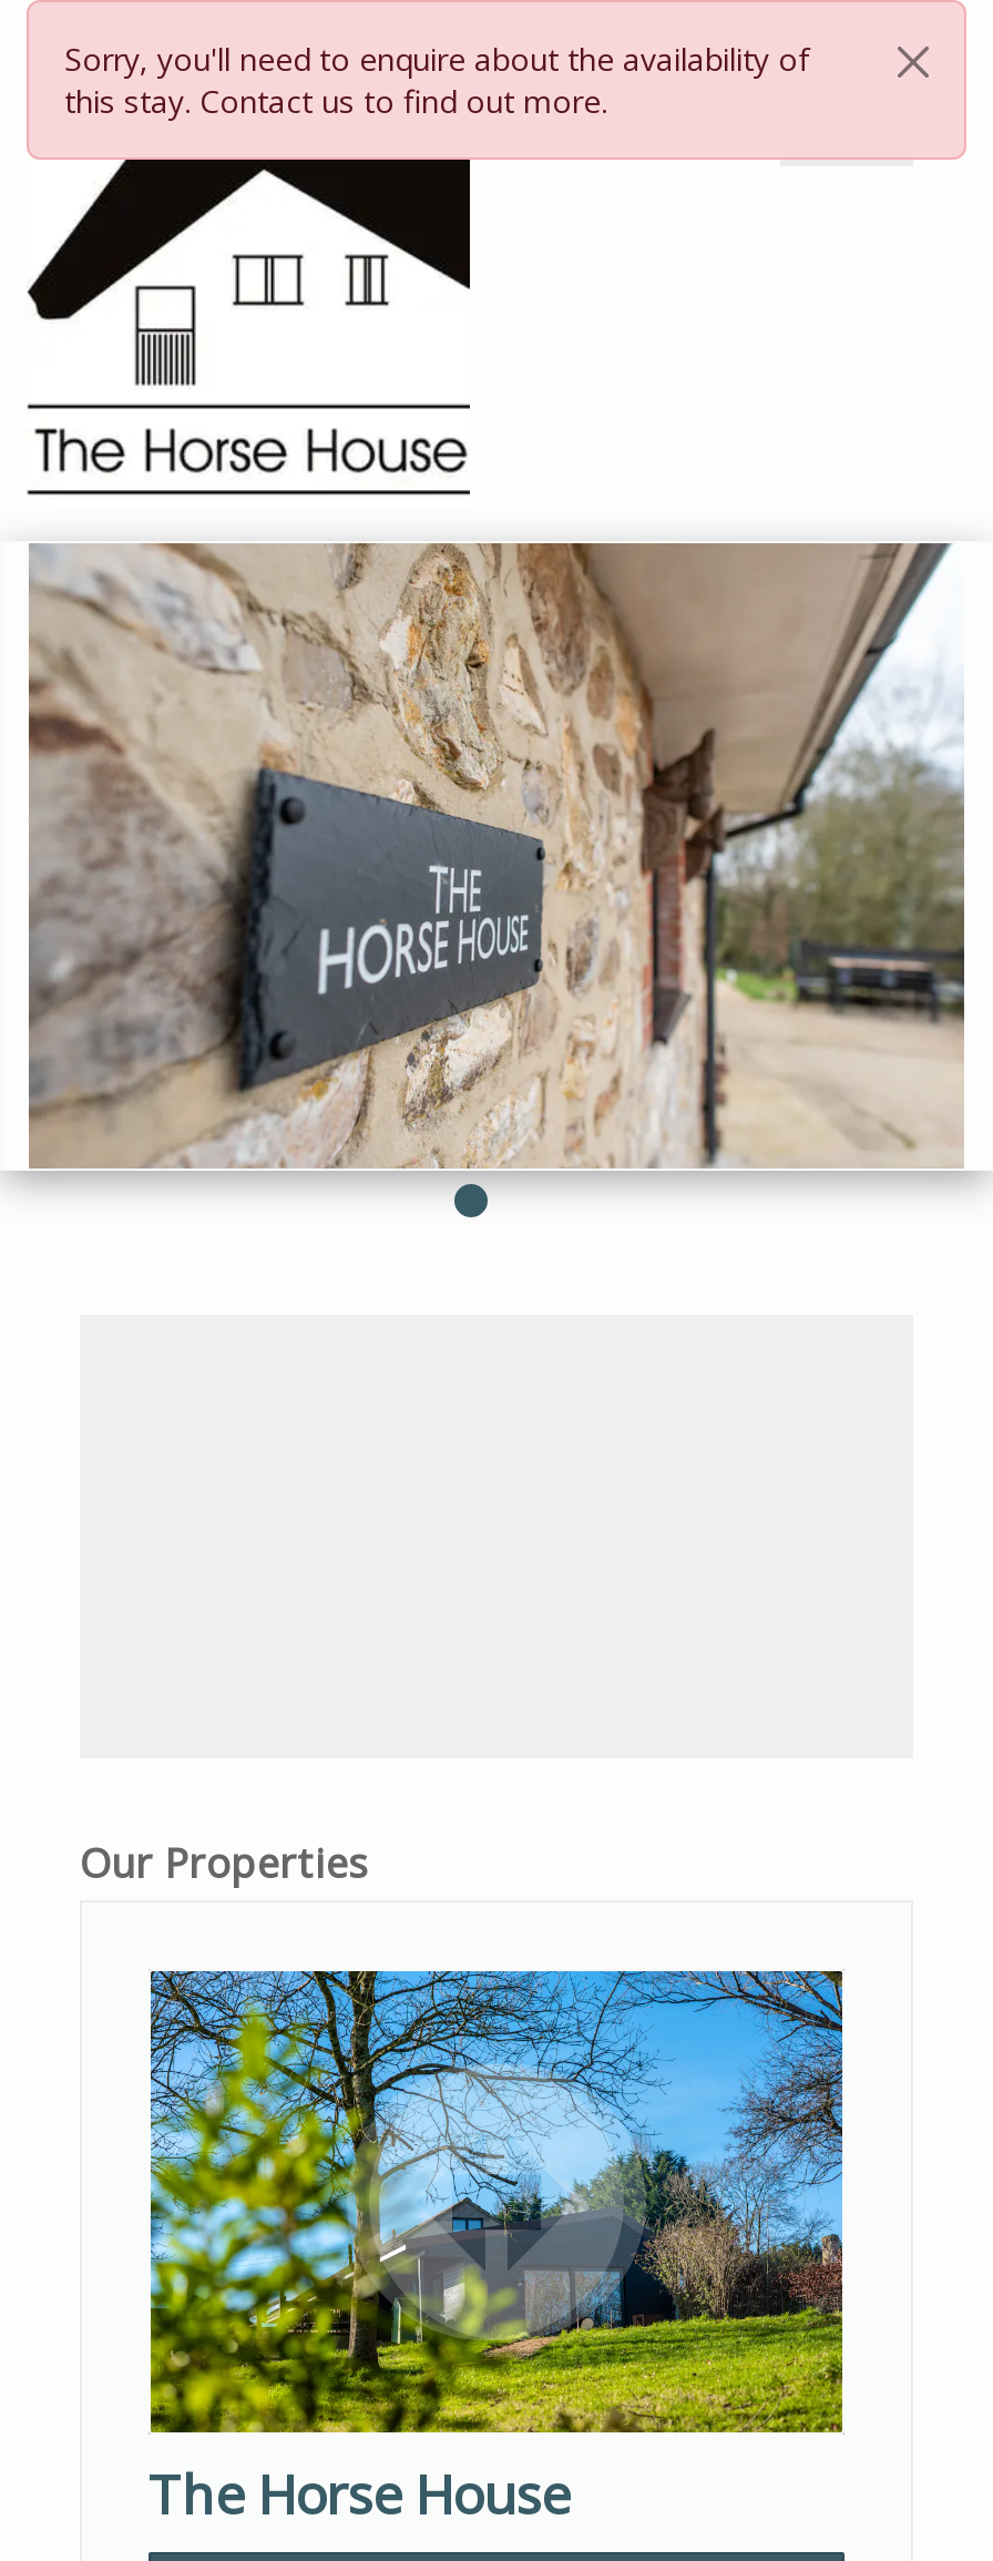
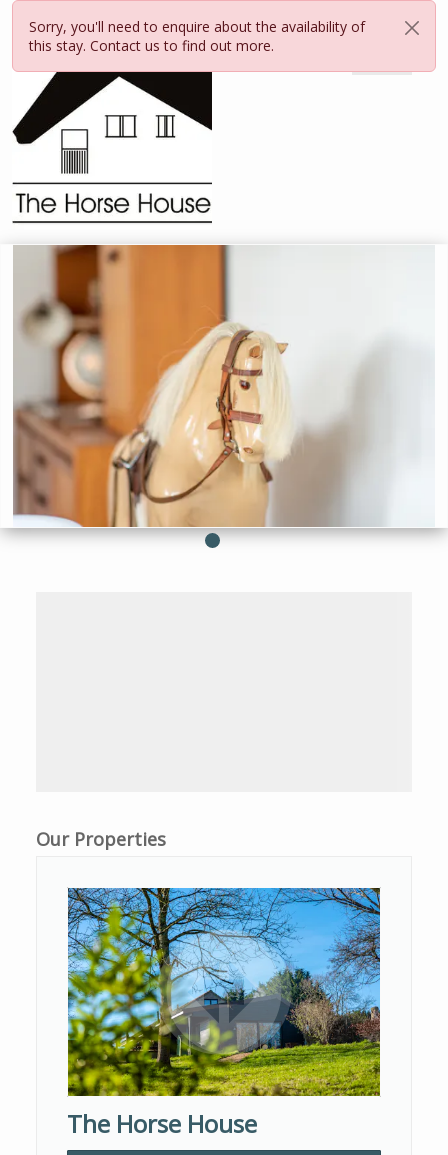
- [image]
+ [image]
